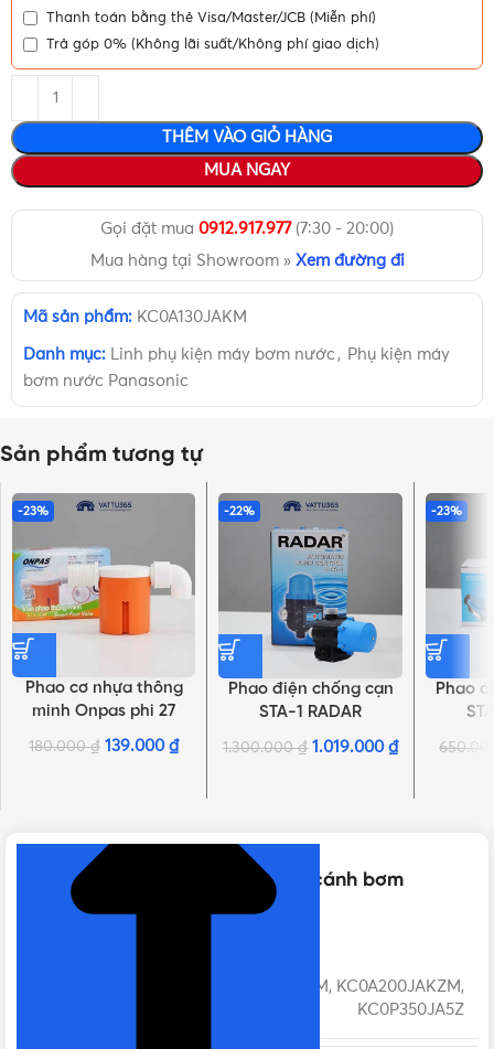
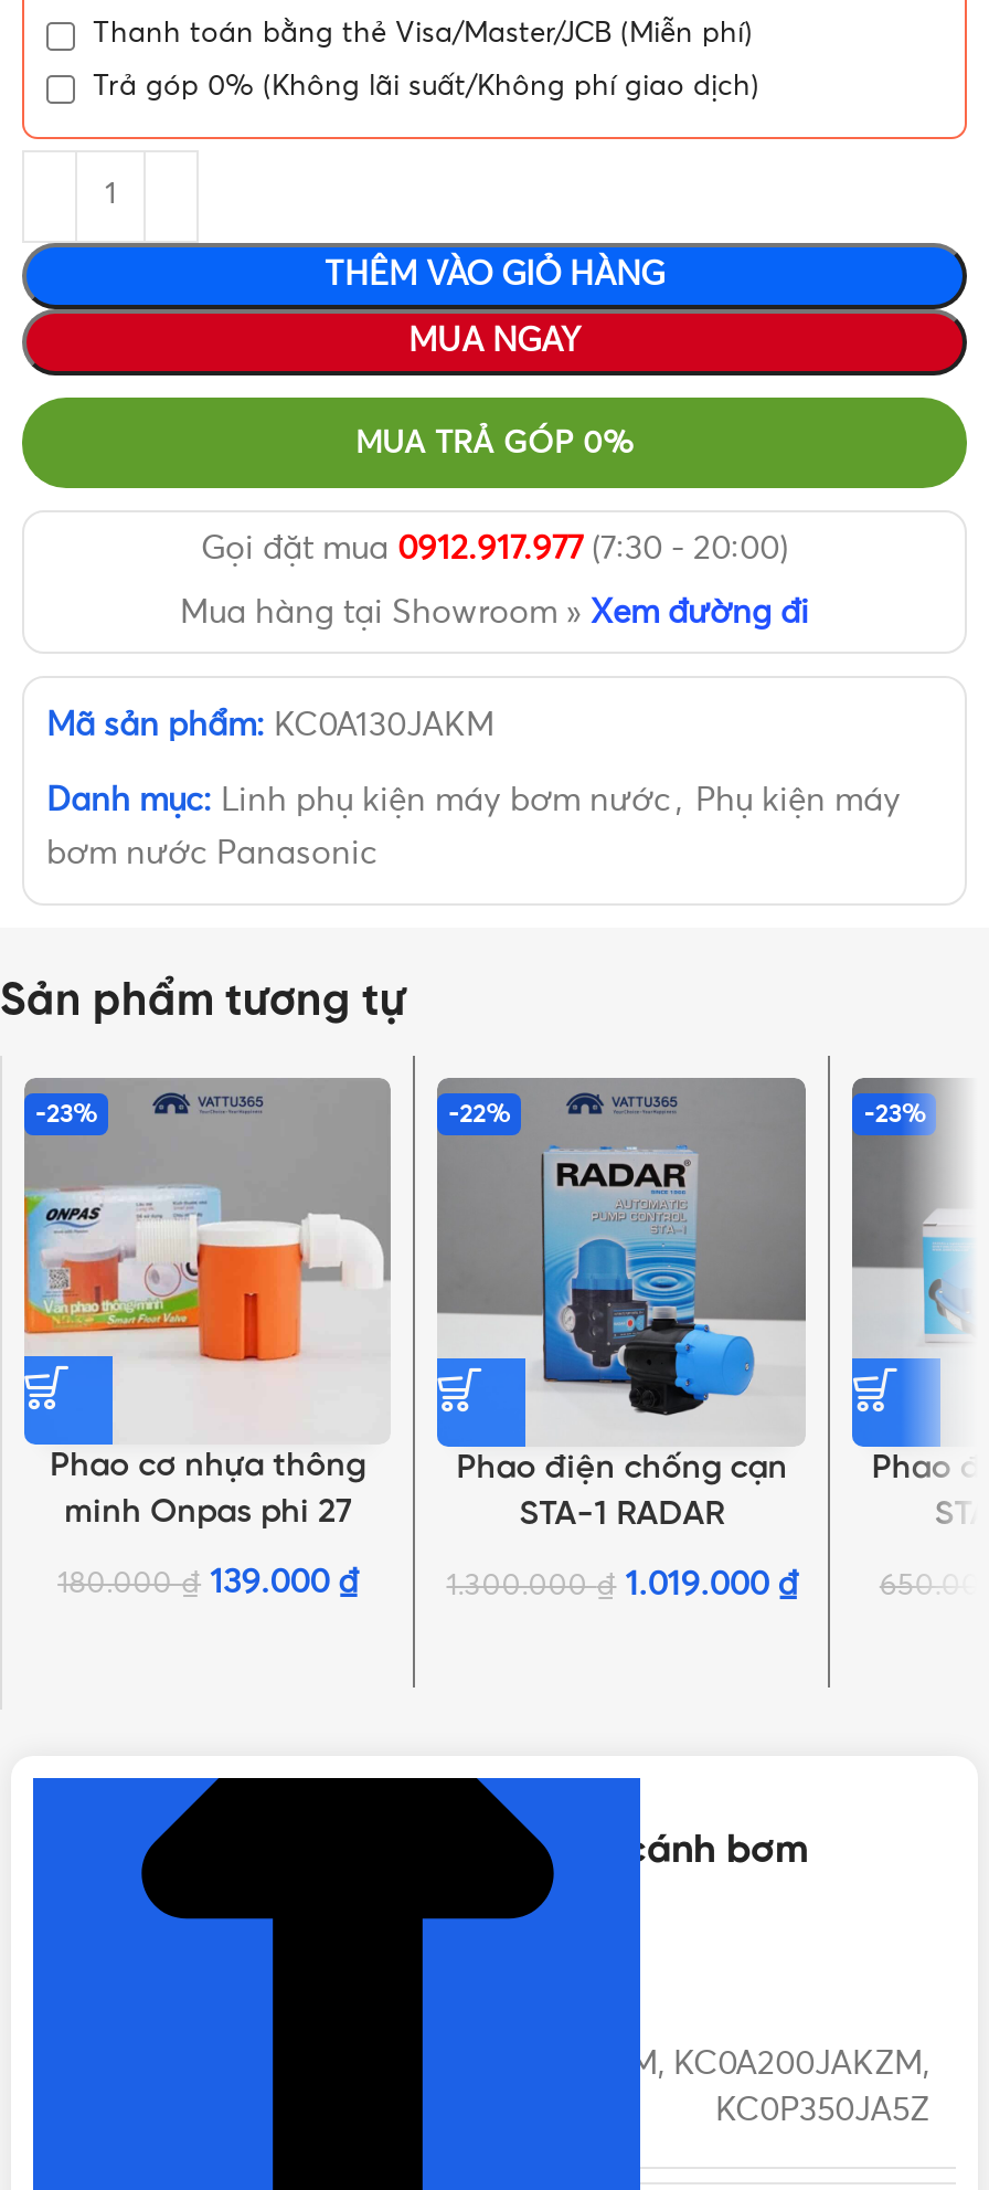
+ MUA TRẢ GÓP 0%
